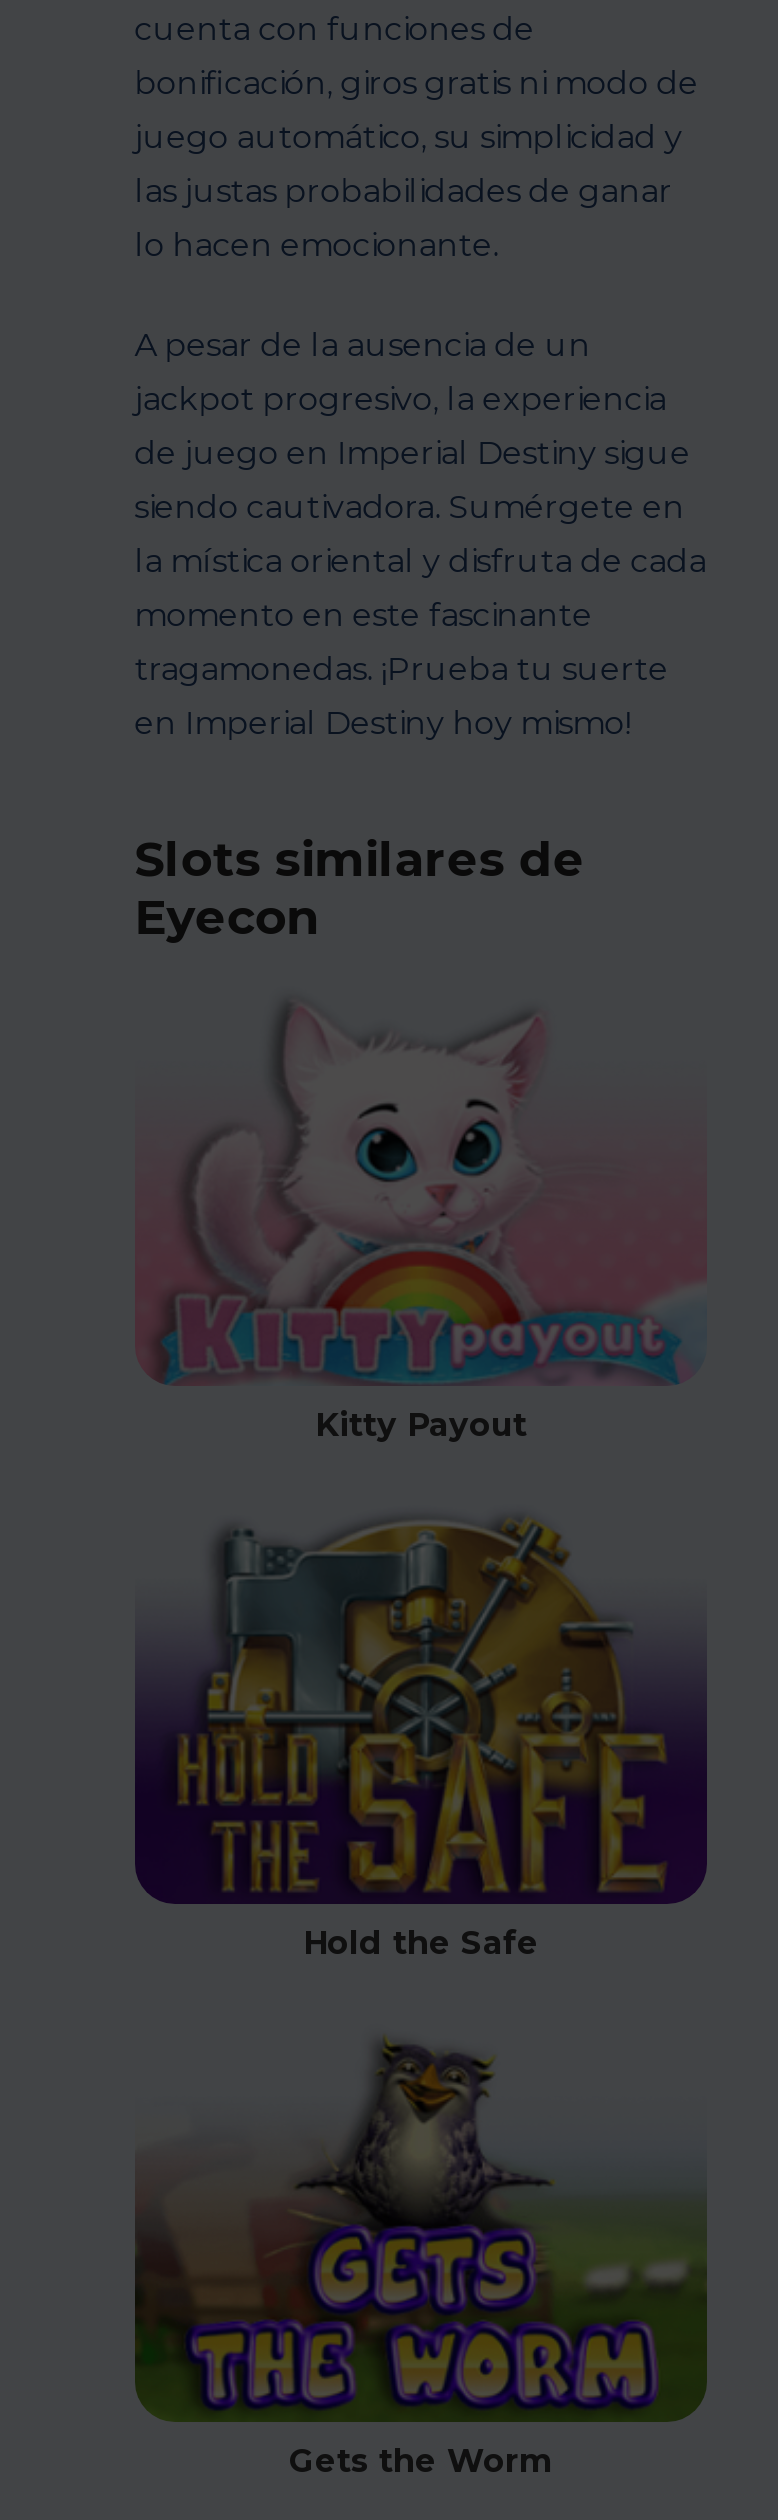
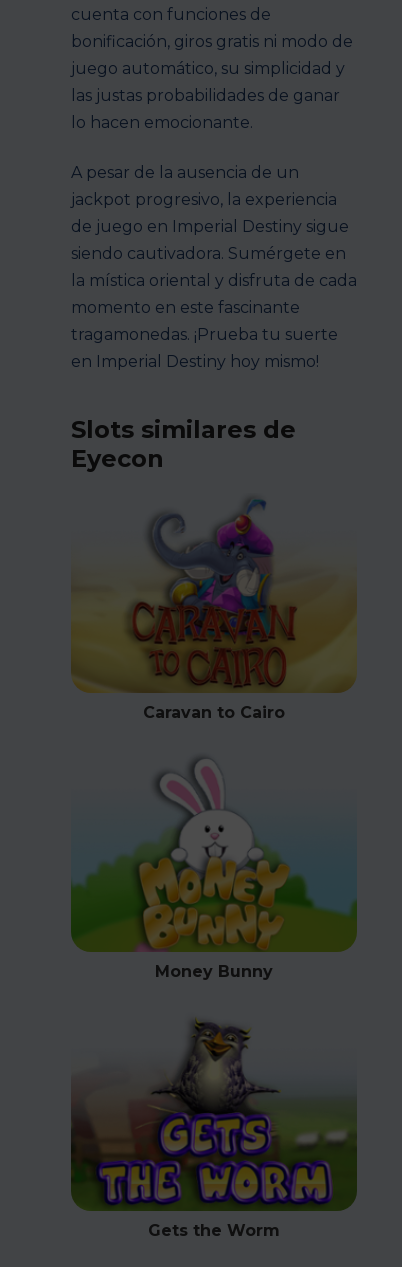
- [image]
- Kitty Payout
+ [image]
+ Caravan to Cairo

- [image]
- Hold the Safe
+ [image]
+ Money Bunny
